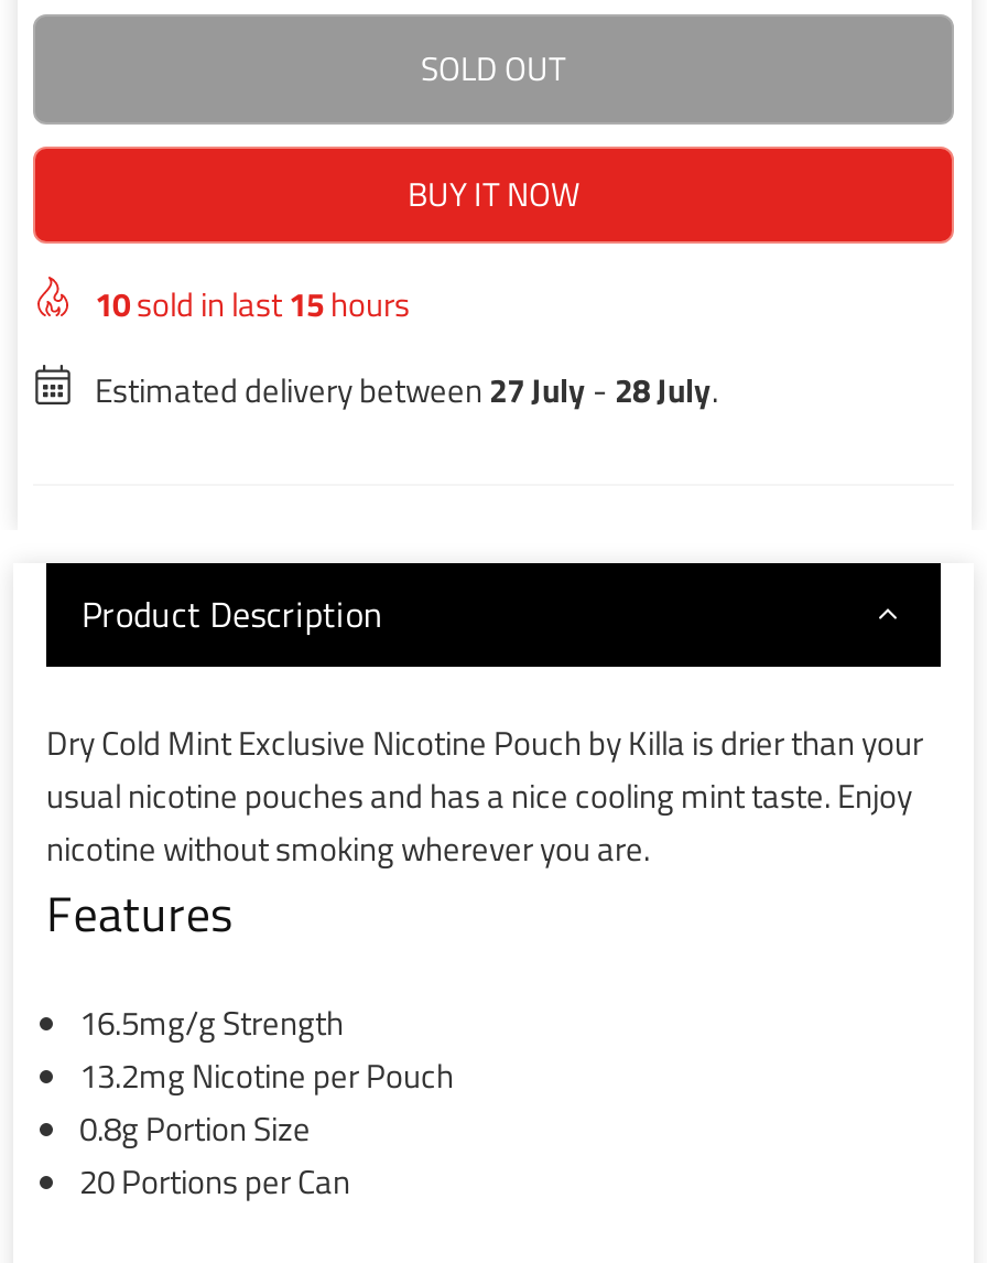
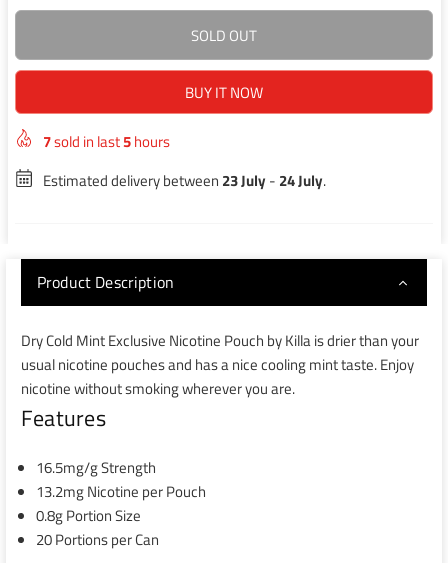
- 10sold in last 15 hours
+ 7sold in last 5 hours

- Estimated delivery between 27 July - 28 July.
+ Estimated delivery between 23 July - 24 July.
